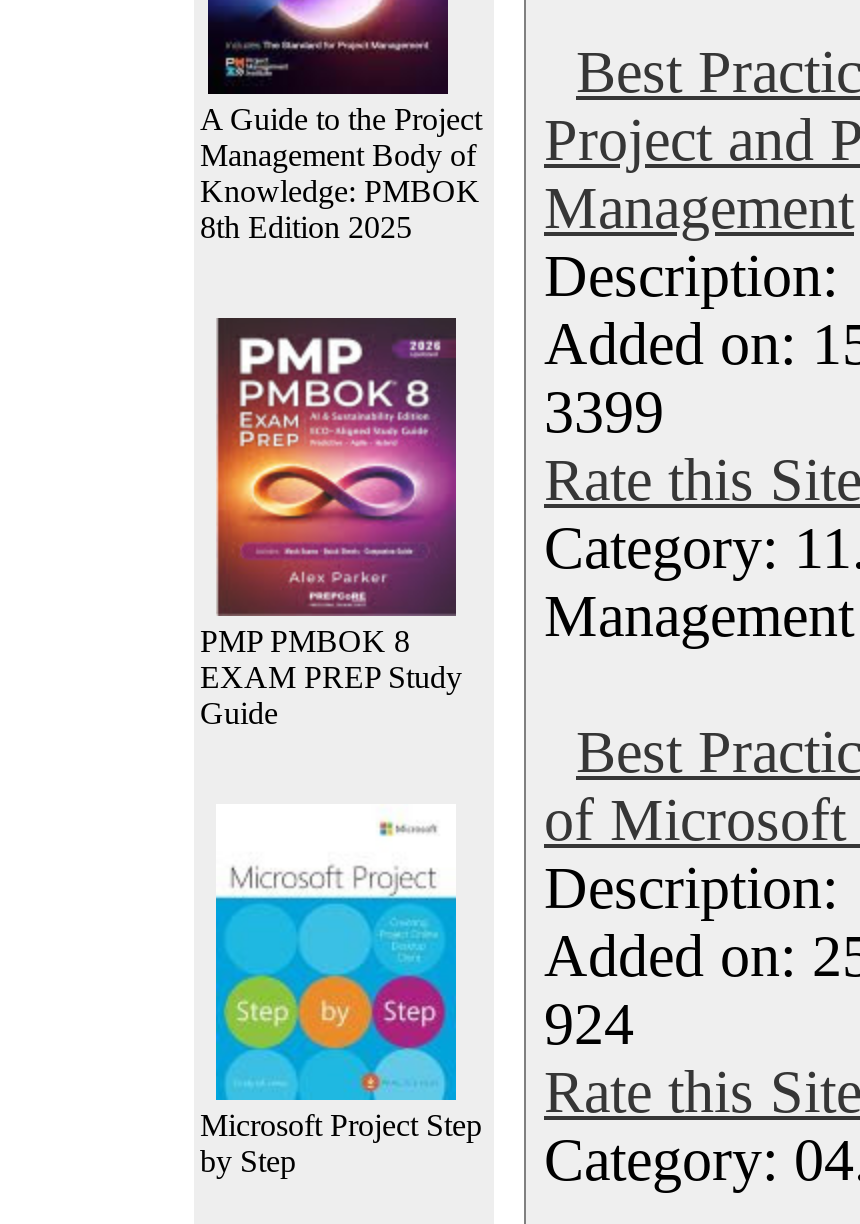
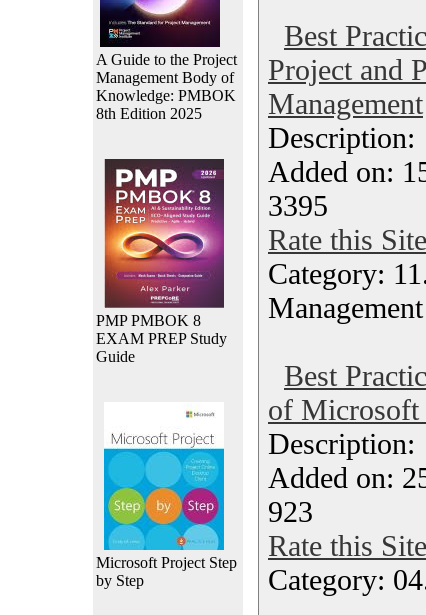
- 3399
+ 3395

- 924
+ 923
